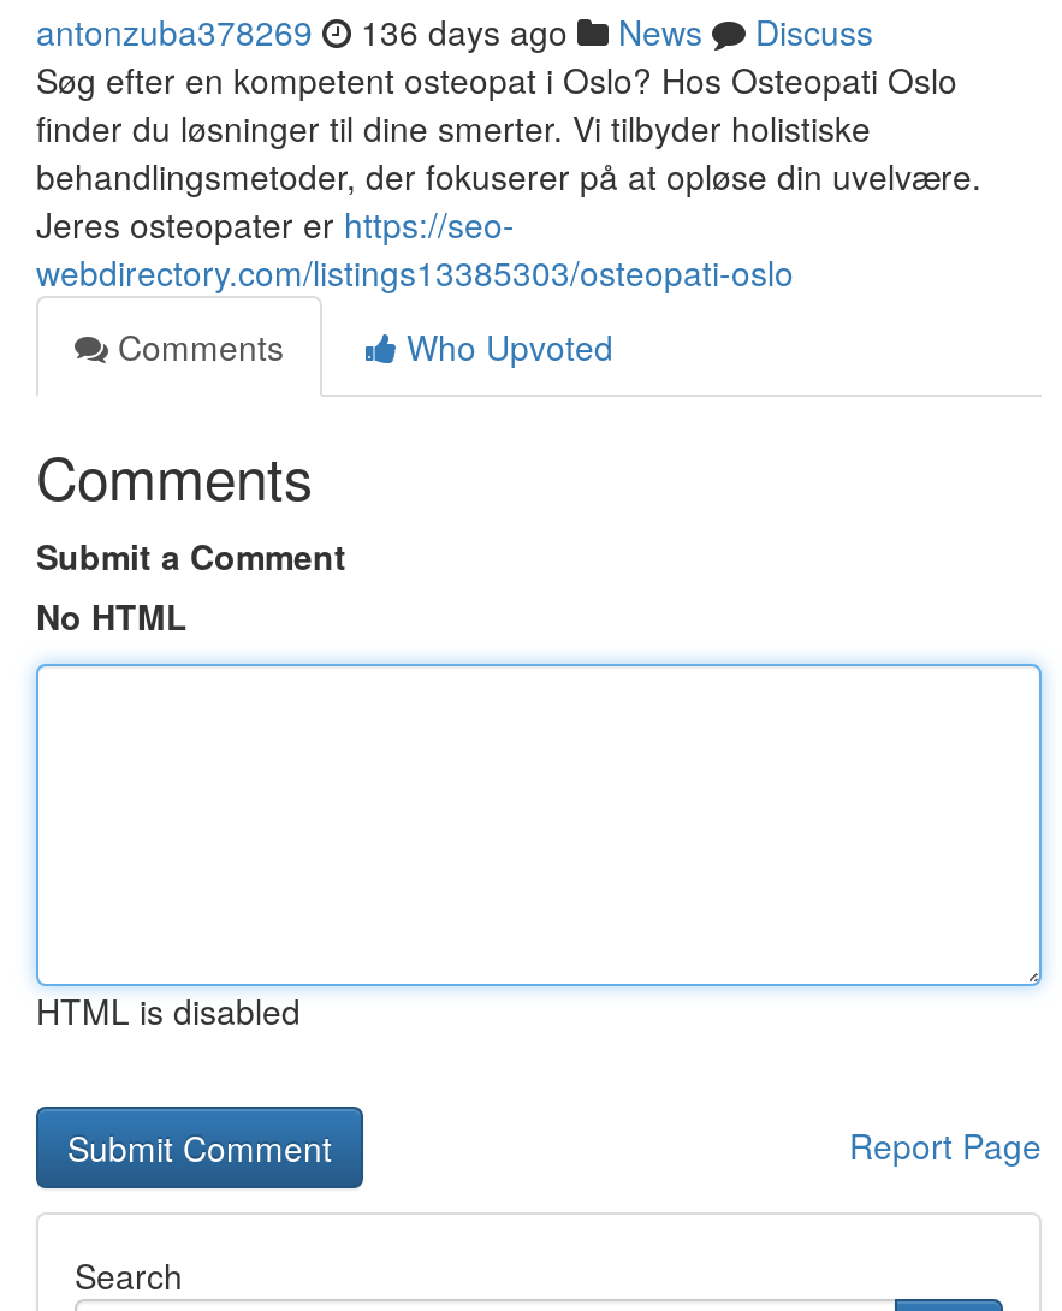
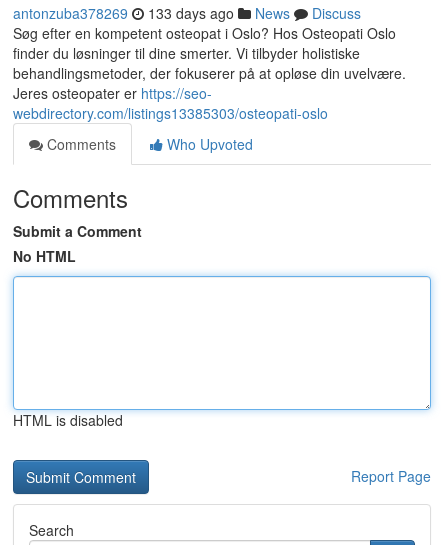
- antonzuba378269 136 days ago News Discuss
+ antonzuba378269 133 days ago News Discuss
